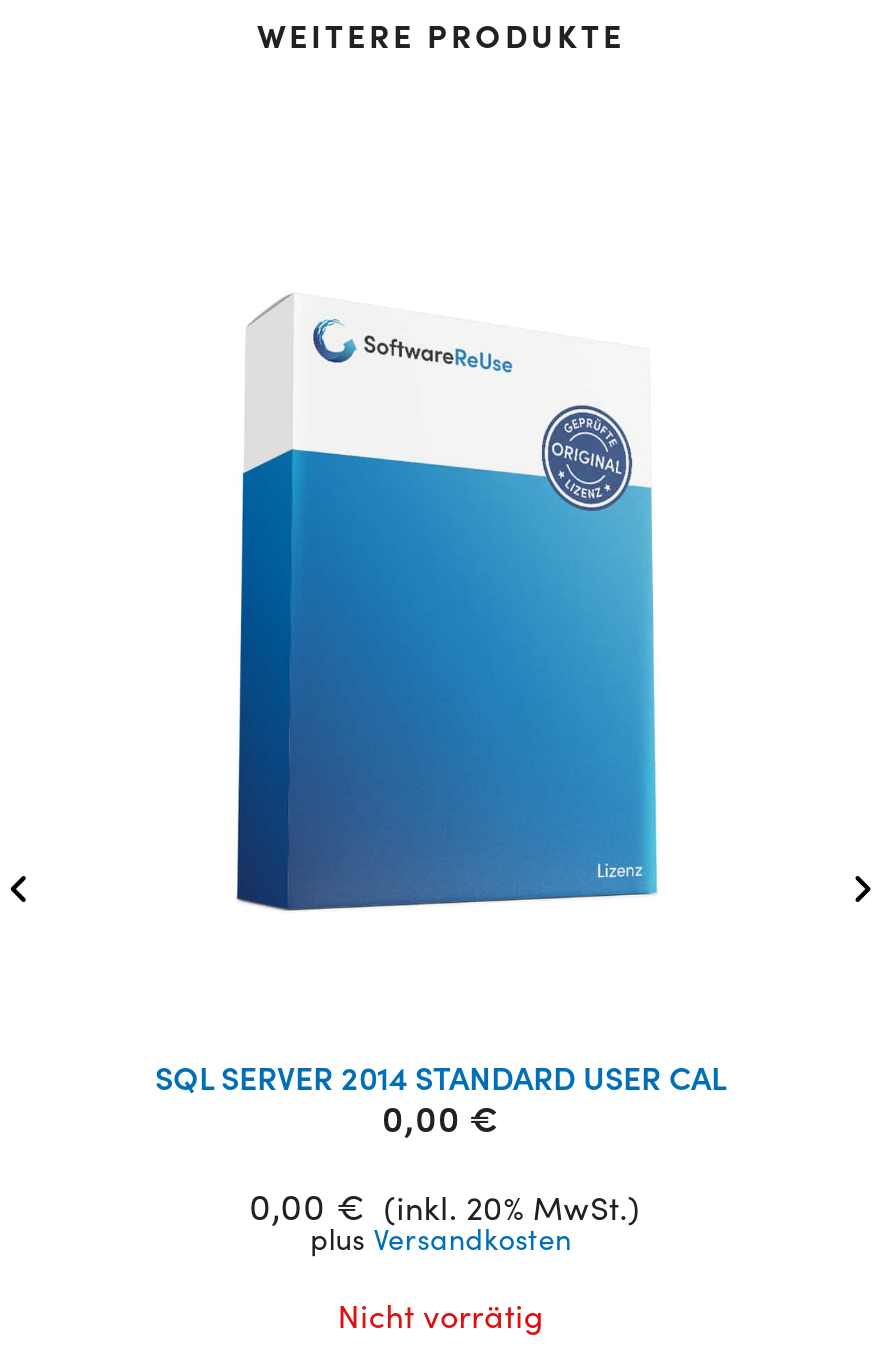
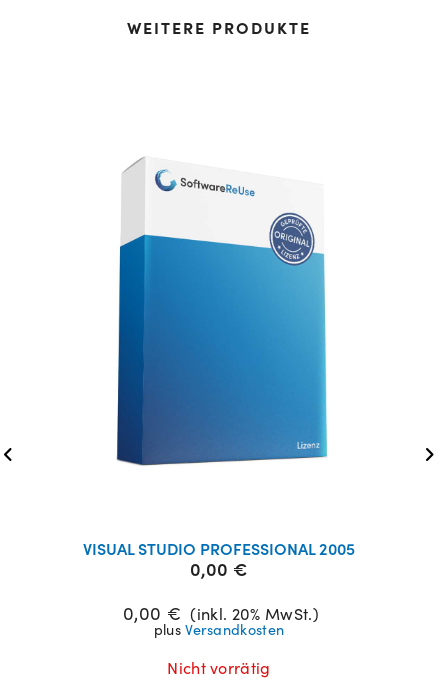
- SQL SERVER 2014 STANDARD USER CAL
+ VISUAL STUDIO PROFESSIONAL 2005
